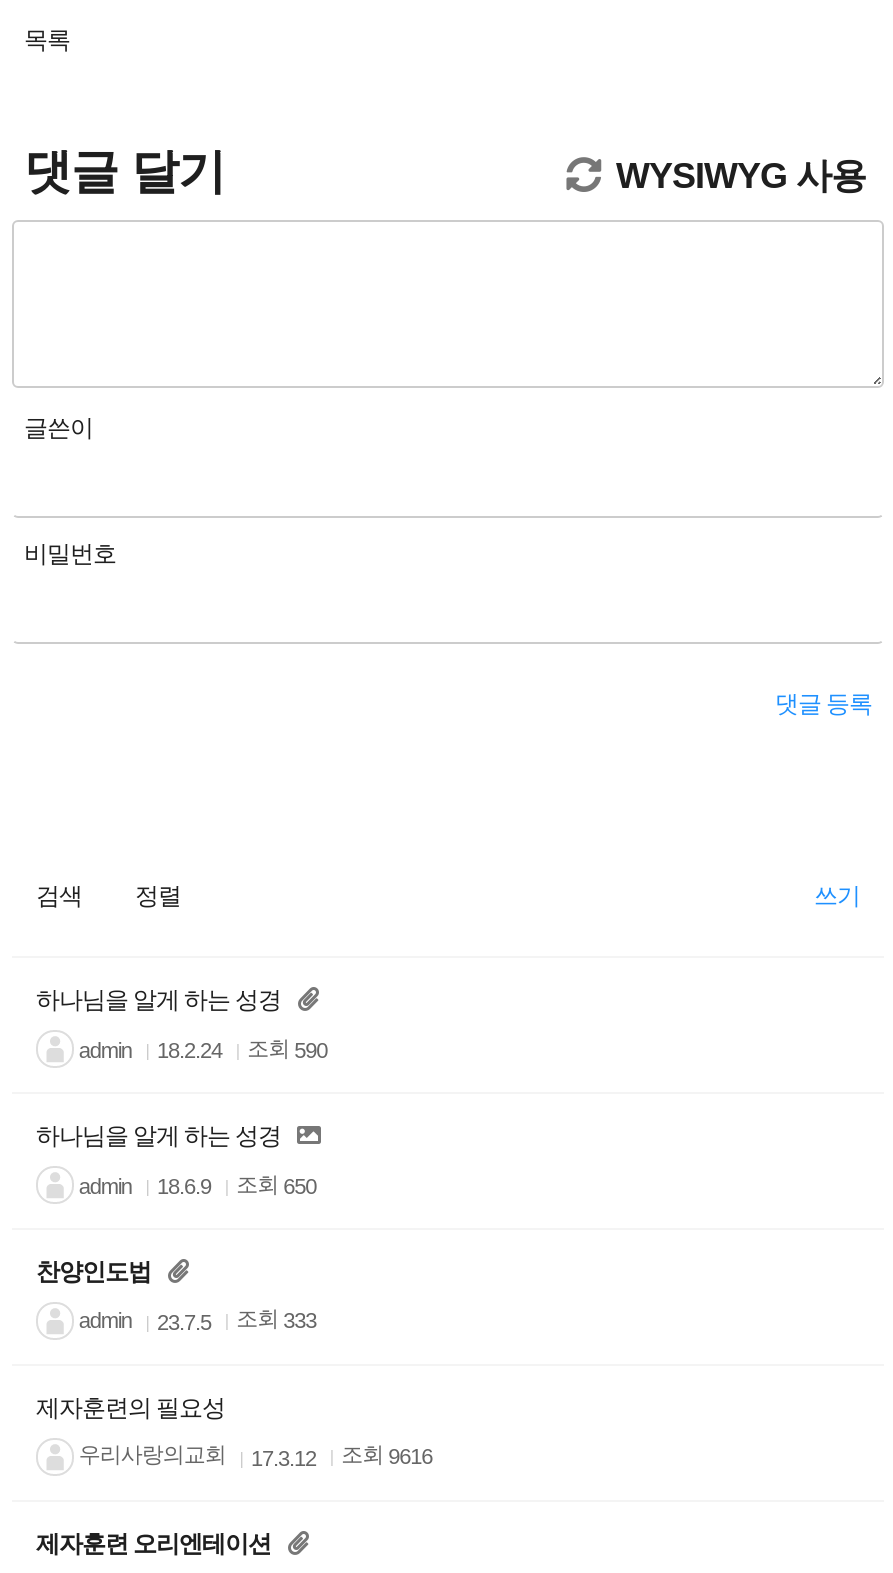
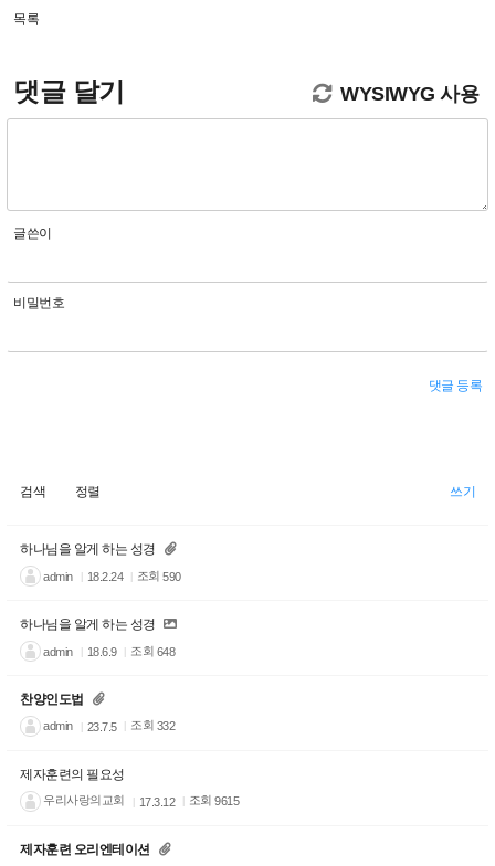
- admin 18.6.9 조회 650
+ admin 18.6.9 조회 648

- admin 23.7.5 조회 333
+ admin 23.7.5 조회 332

- 우리사랑의교회 17.3.12 조회 9616
+ 우리사랑의교회 17.3.12 조회 9615
